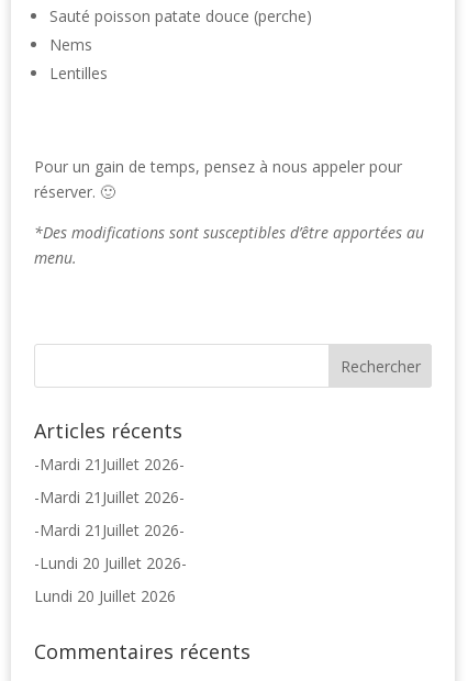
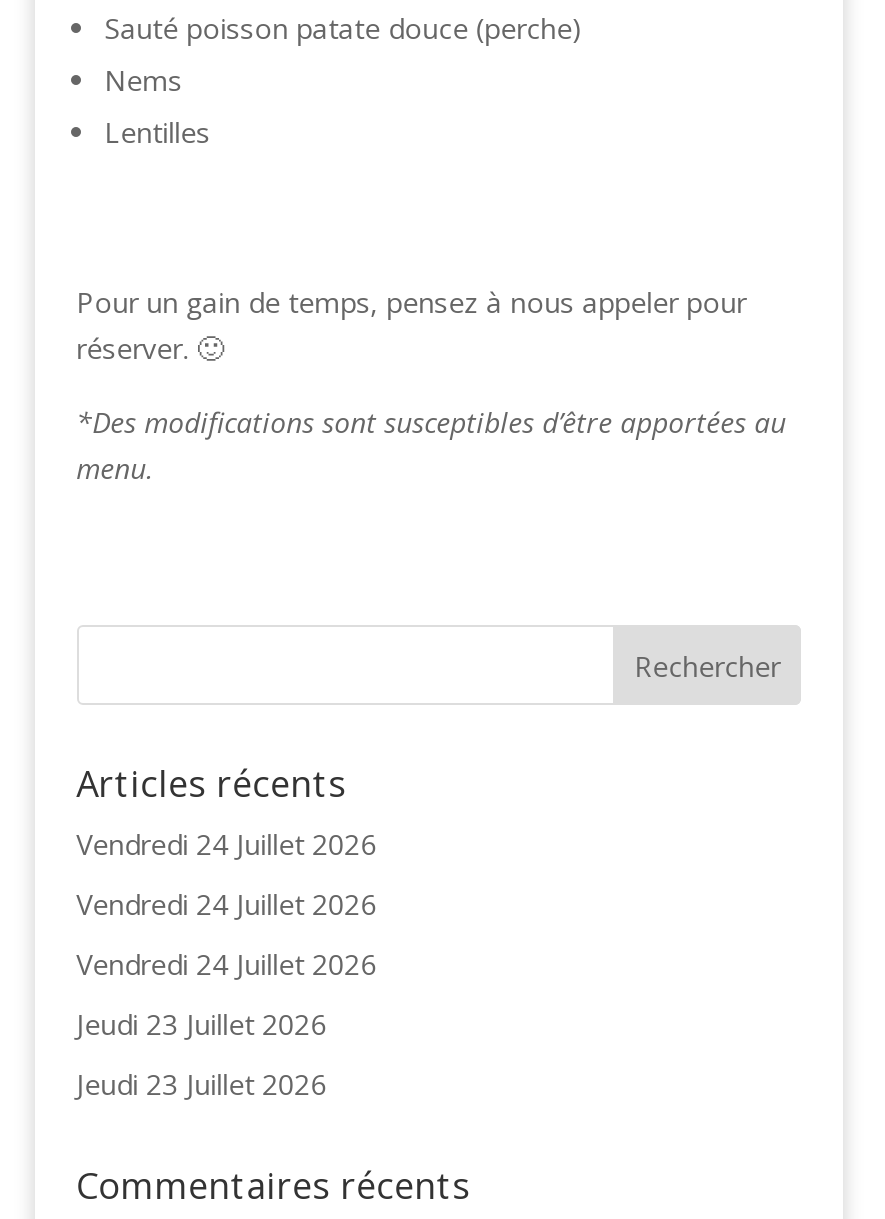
- -Mardi 21Juillet 2026-
+ Vendredi 24 Juillet 2026

- -Mardi 21Juillet 2026-
+ Vendredi 24 Juillet 2026

- -Mardi 21Juillet 2026-
+ Vendredi 24 Juillet 2026

- -Lundi 20 Juillet 2026-
+ Jeudi 23 Juillet 2026

- Lundi 20 Juillet 2026
+ Jeudi 23 Juillet 2026
